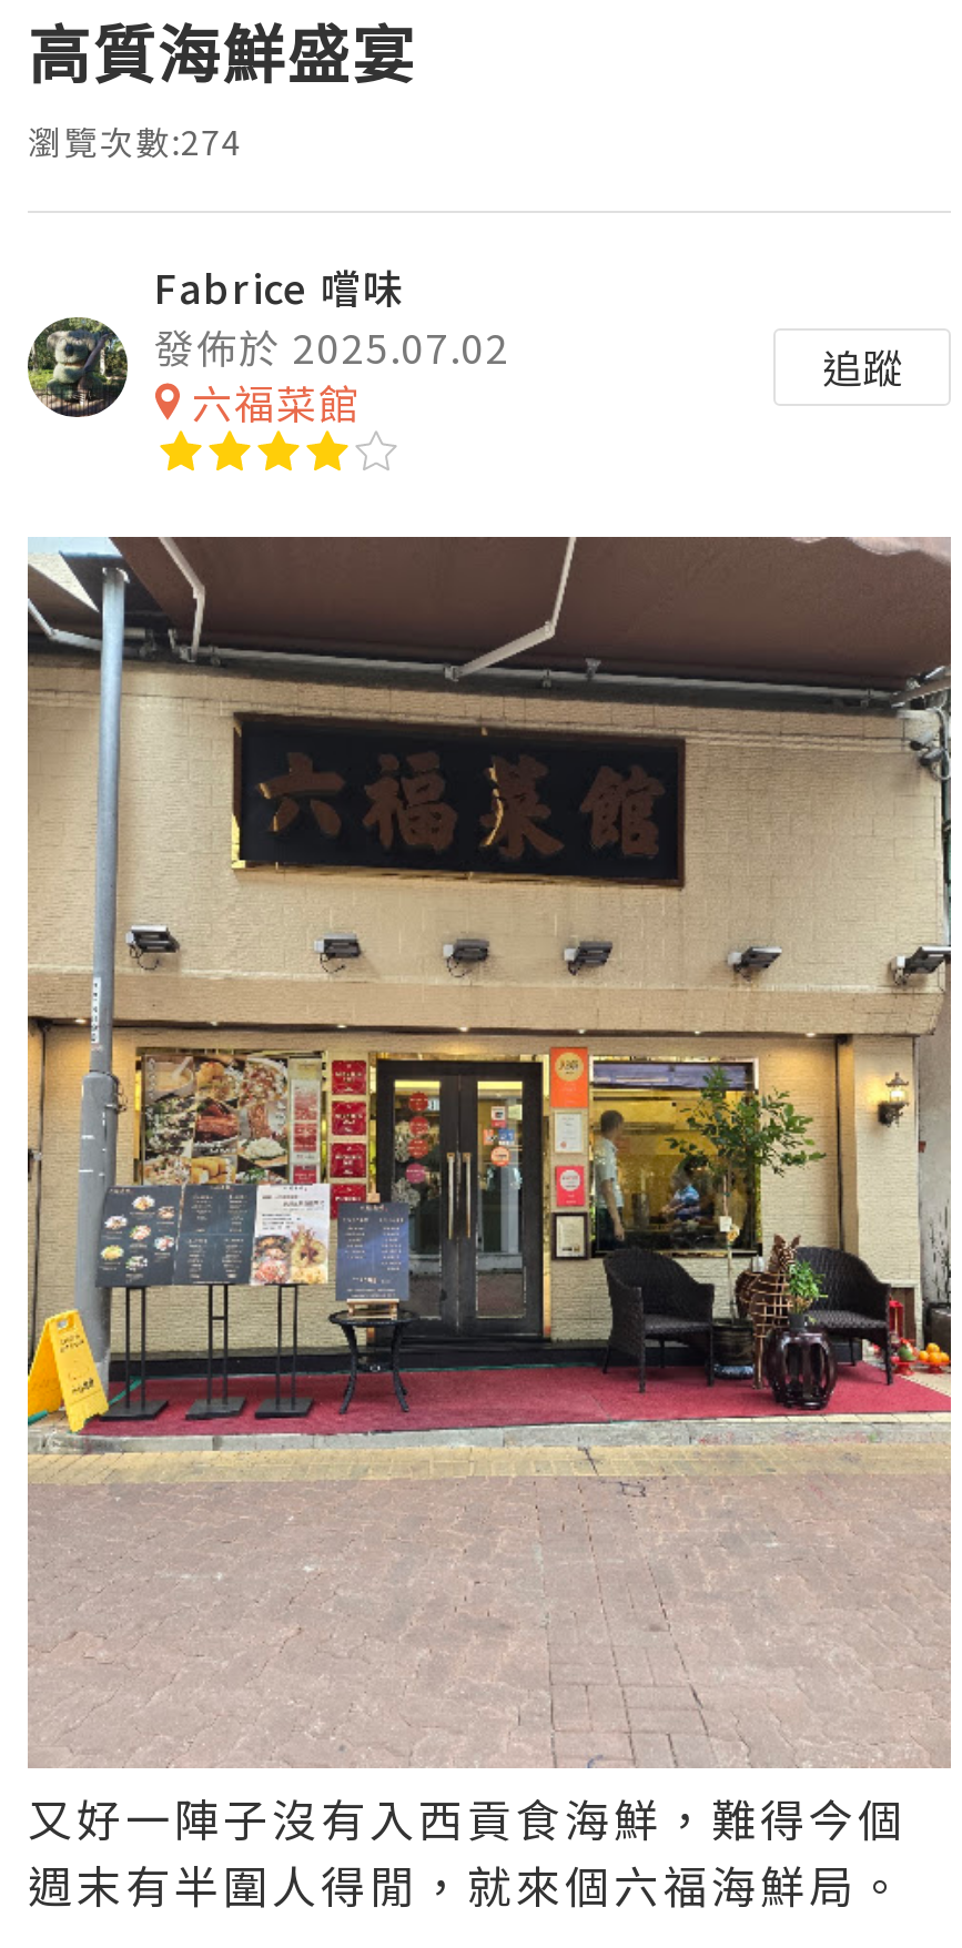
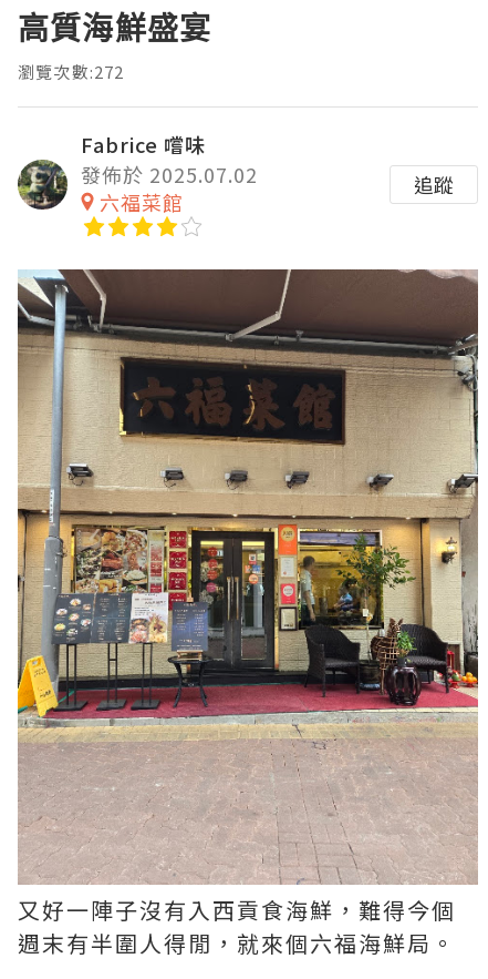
- 瀏覽次數:274
+ 瀏覽次數:272
